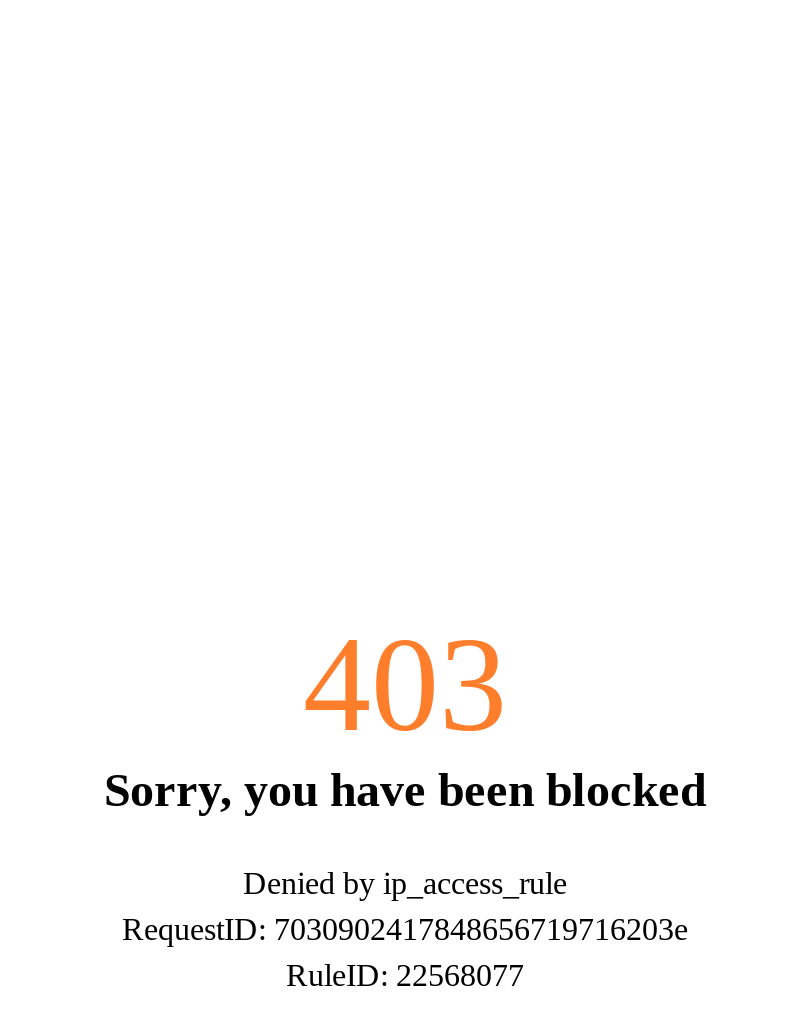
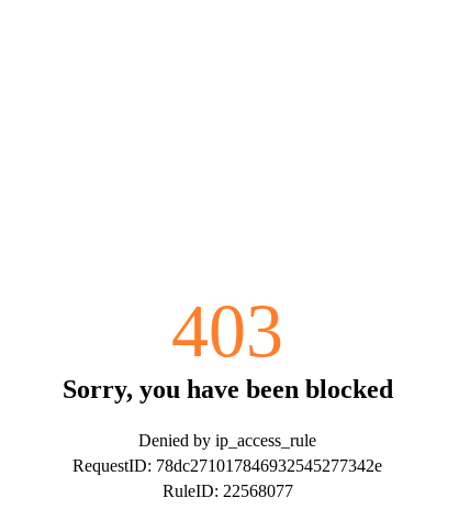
- RequestID: 7030902417848656719716203e
+ RequestID: 78dc271017846932545277342e
